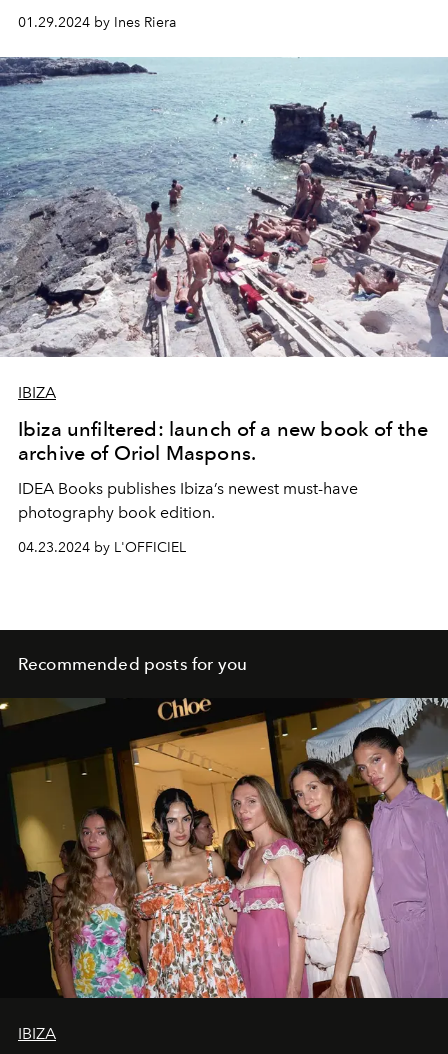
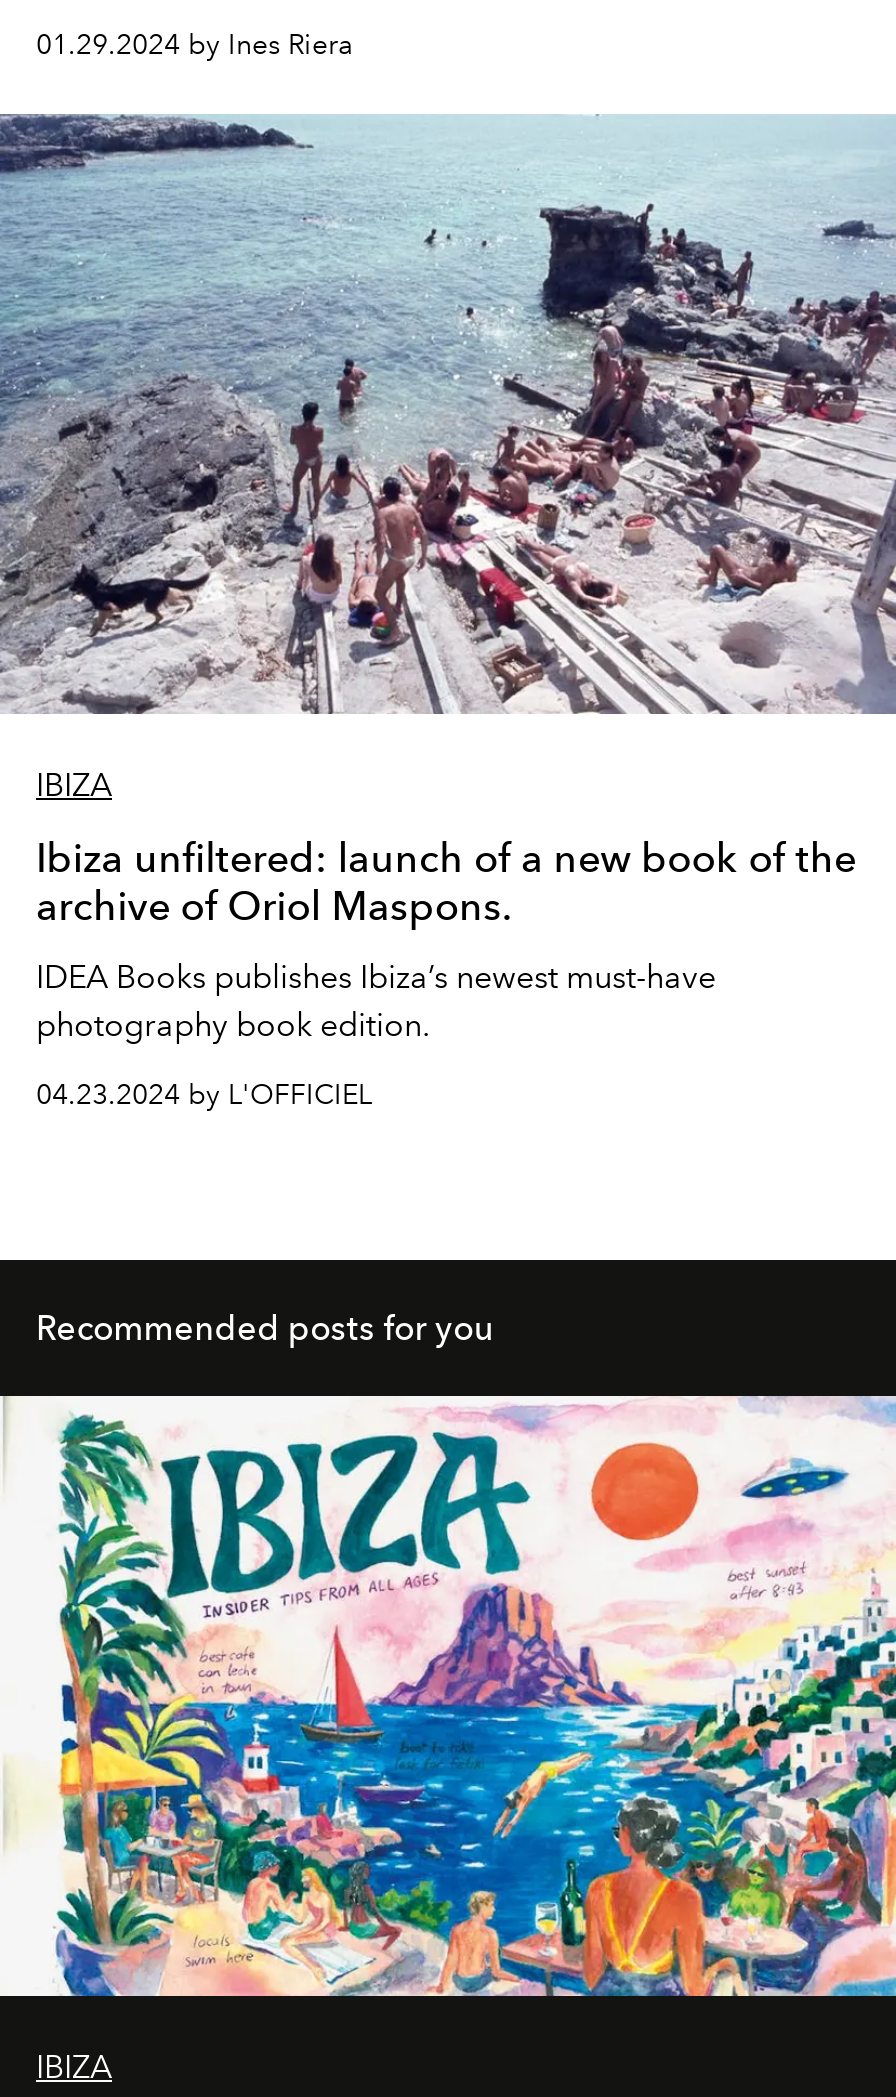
- [image]
+ [image]
